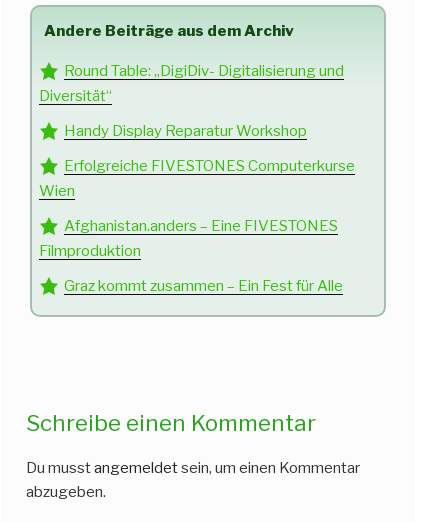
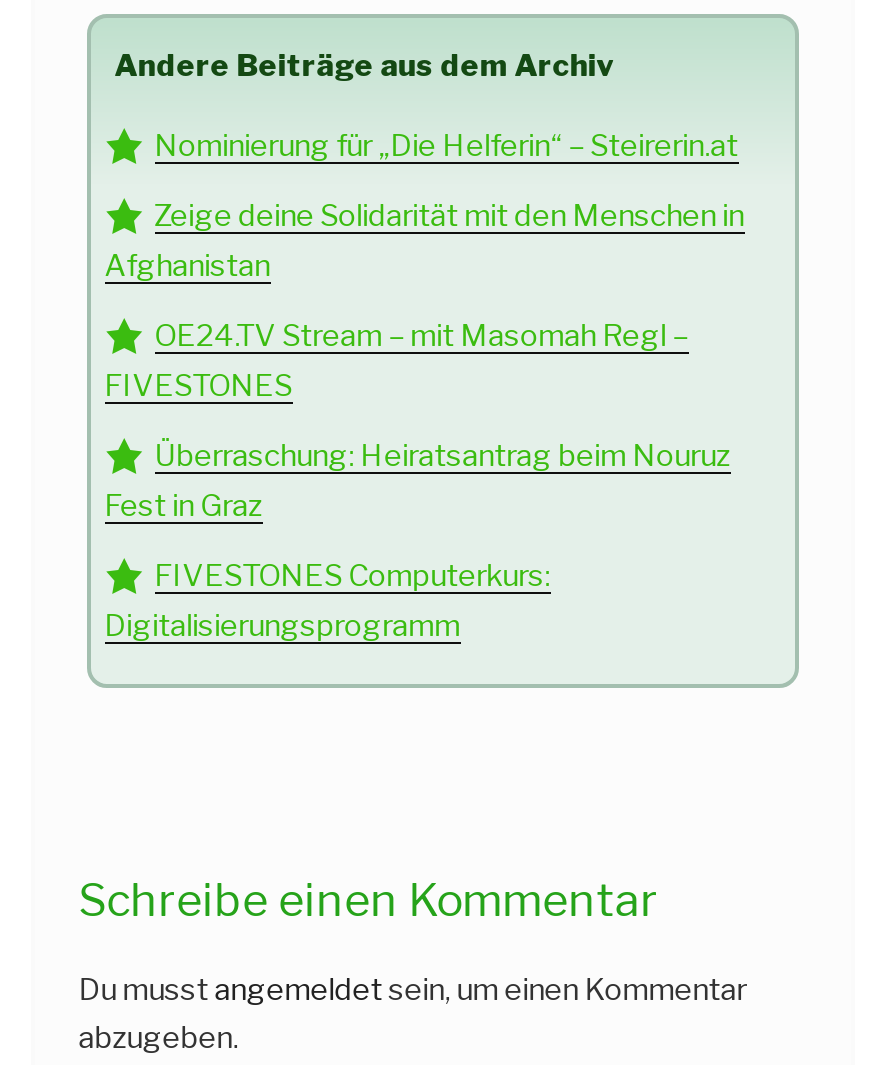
- Round Table: „DigiDiv- Digitalisierung und
- Diversität“
+ Nominierung für „Die Helferin“ – Steirerin.at

- Handy Display Reparatur Workshop
+ Zeige deine Solidarität mit den Menschen in
+ Afghanistan

- Erfolgreiche FIVESTONES Computerkurse
- Wien
+ OE24.TV Stream – mit Masomah Regl –
+ FIVESTONES

- Afghanistan.anders – Eine FIVESTONES
- Filmproduktion
+ Überraschung: Heiratsantrag beim Nouruz
+ Fest in Graz

- Graz kommt zusammen – Ein Fest für Alle
+ FIVESTONES Computerkurs:
+ Digitalisierungsprogramm
